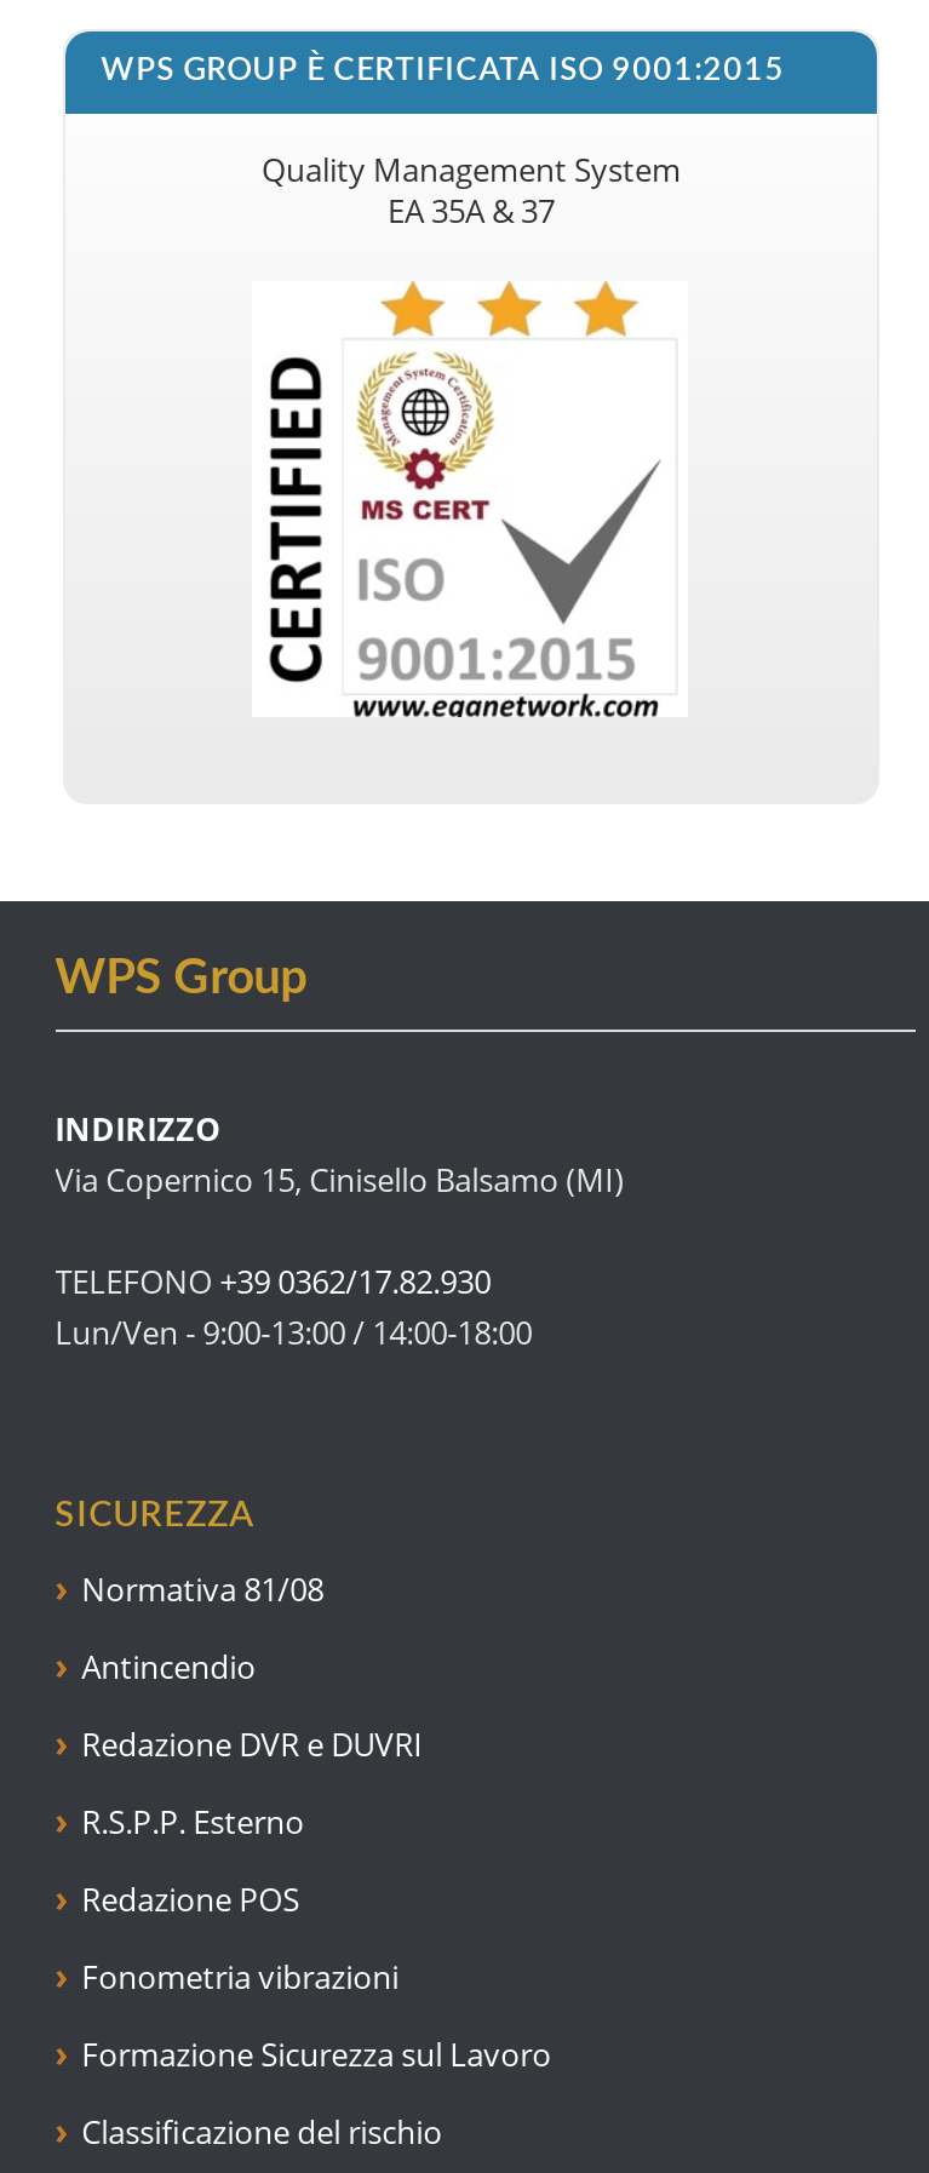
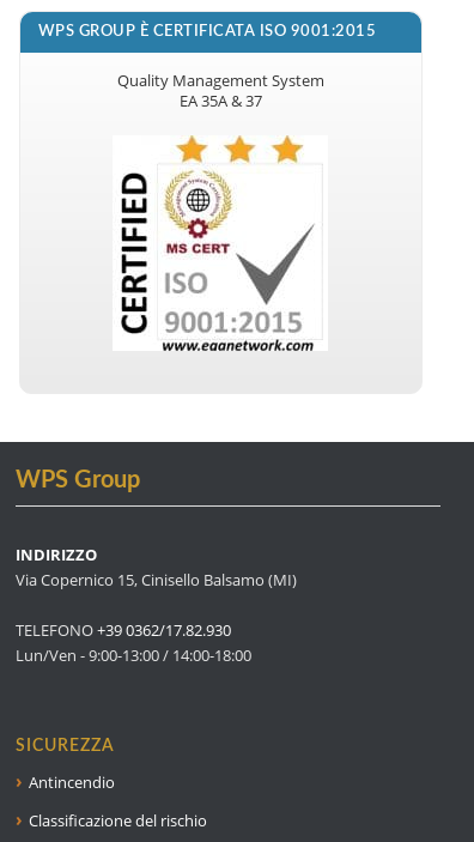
- Normativa 81/08

- Redazione DVR e DUVRI
- R.S.P.P. Esterno
- Redazione POS
- Fonometria vibrazioni
- Formazione Sicurezza sul Lavoro
